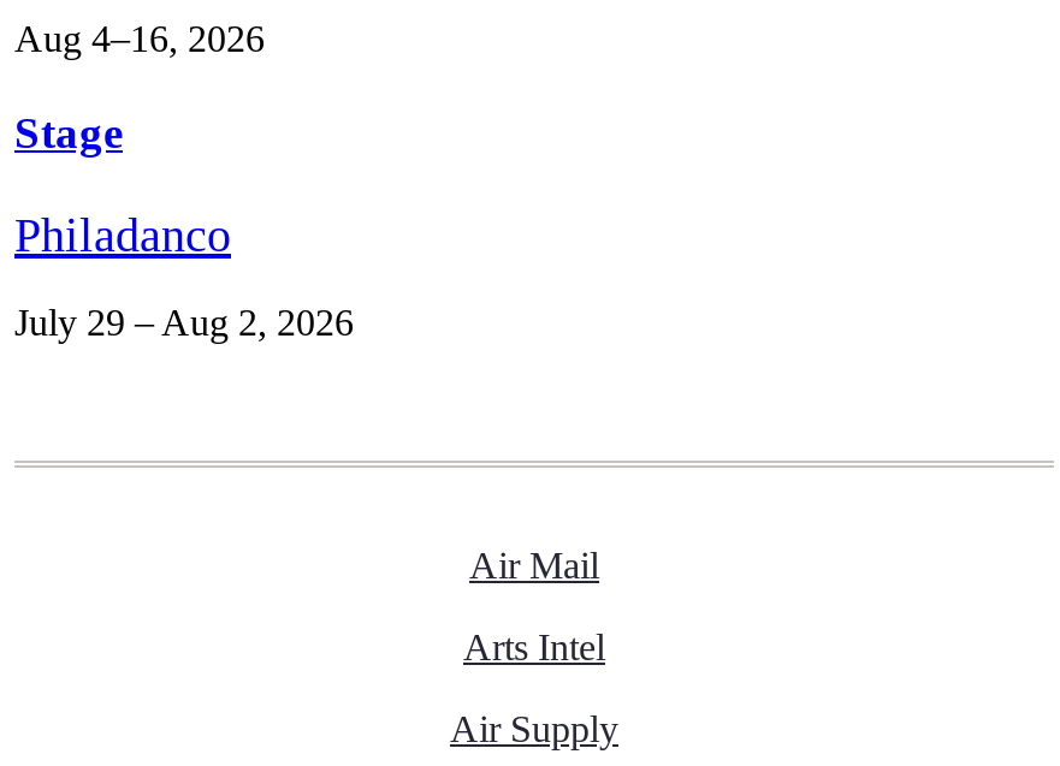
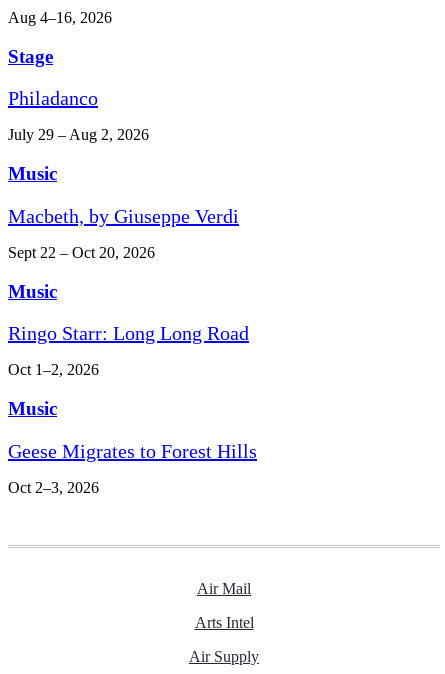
+ Music
+ Macbeth, by Giuseppe Verdi
+ Sept 22 – Oct 20, 2026
+ Music
+ Ringo Starr: Long Long Road
+ Oct 1–2, 2026
+ Music
+ Geese Migrates to Forest Hills
+ Oct 2–3, 2026
